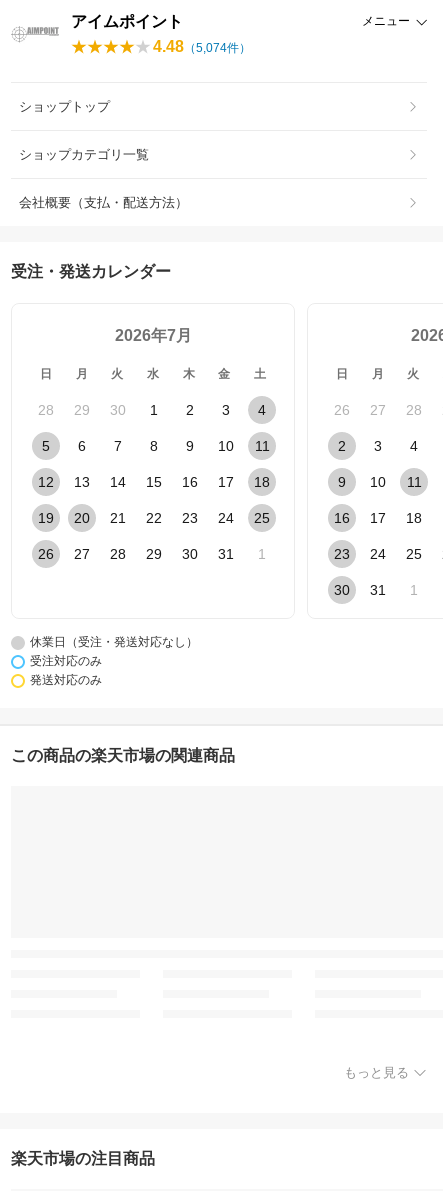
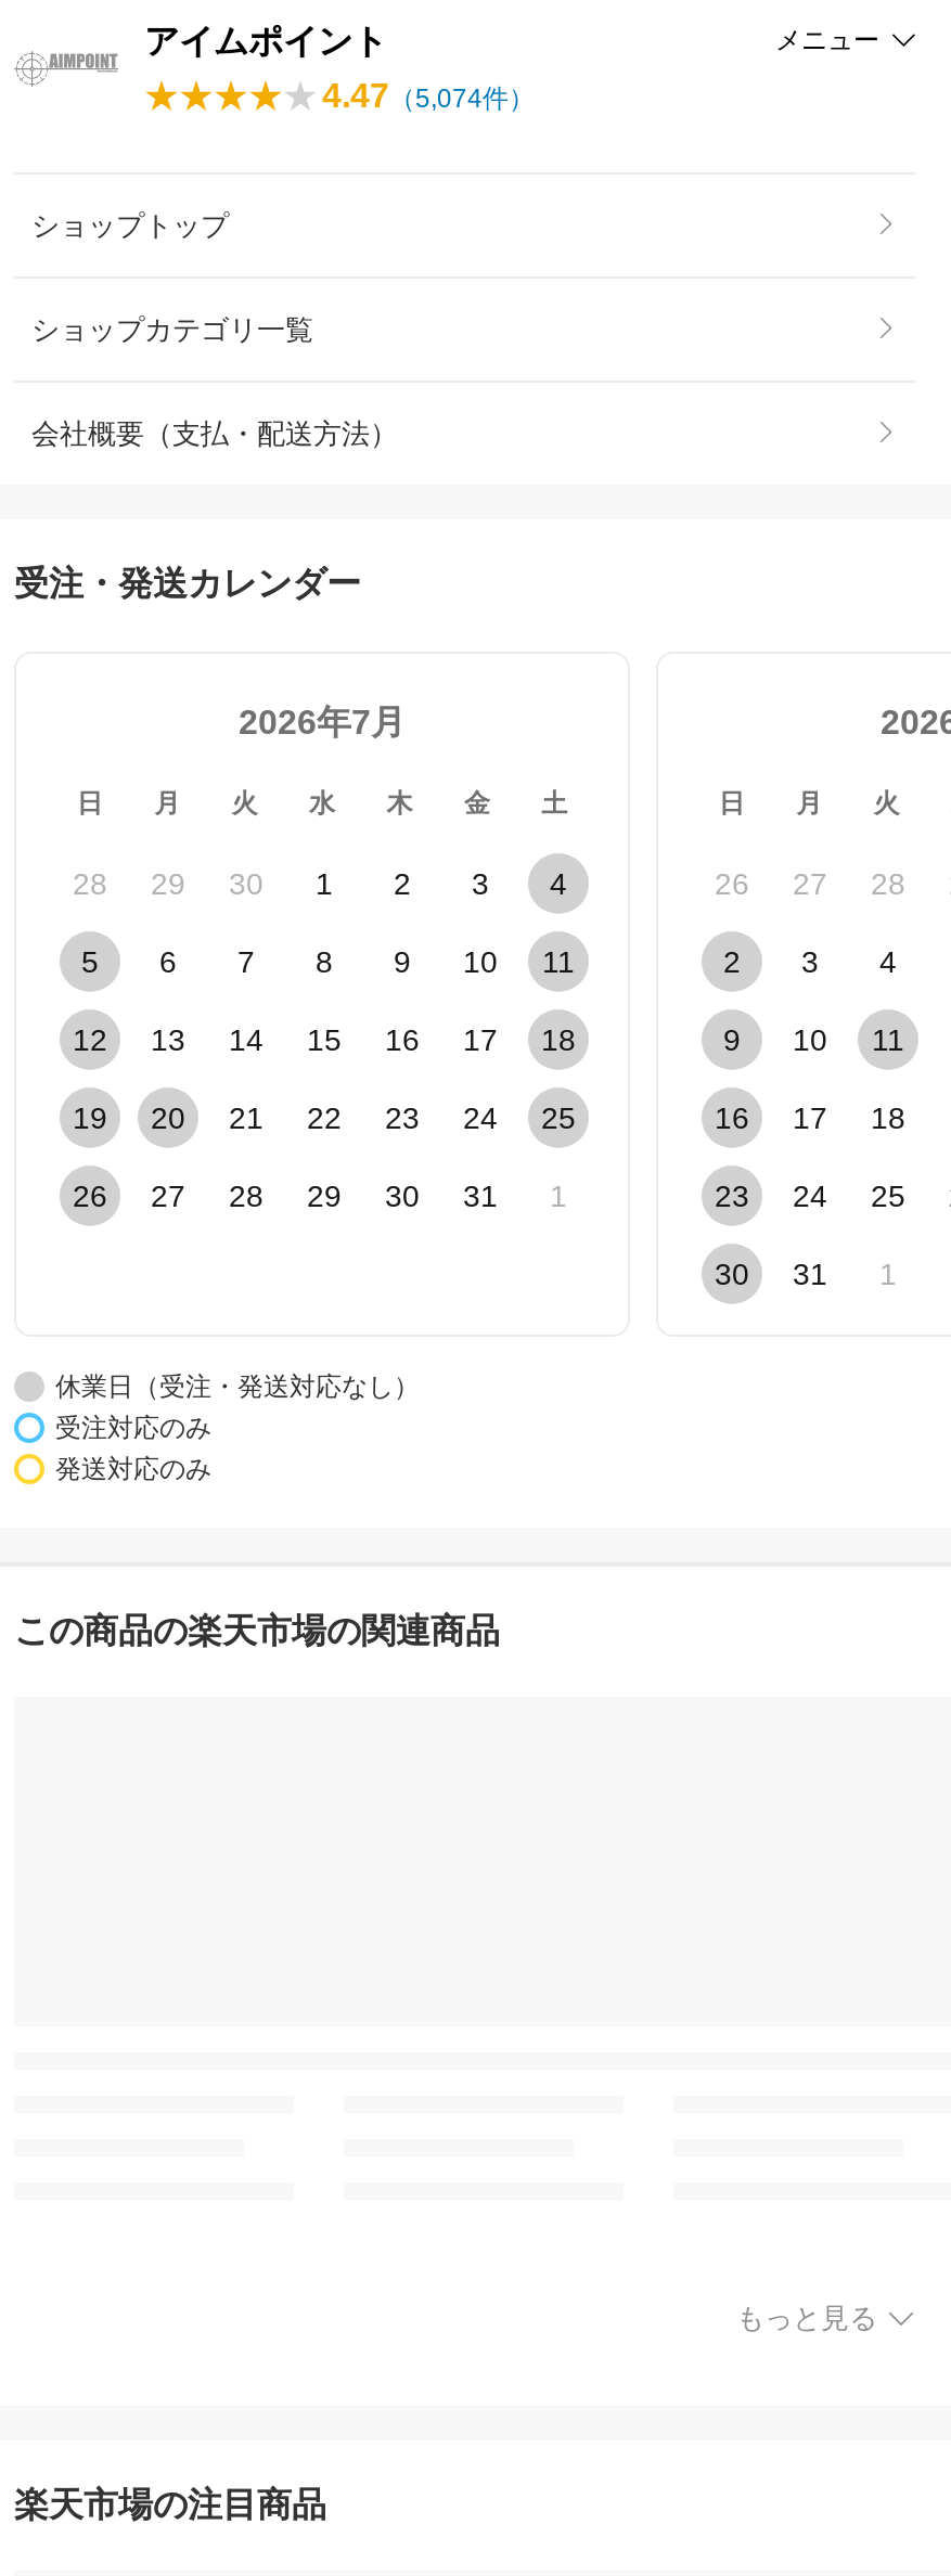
- 4.48（5,074件）
+ 4.47（5,074件）
